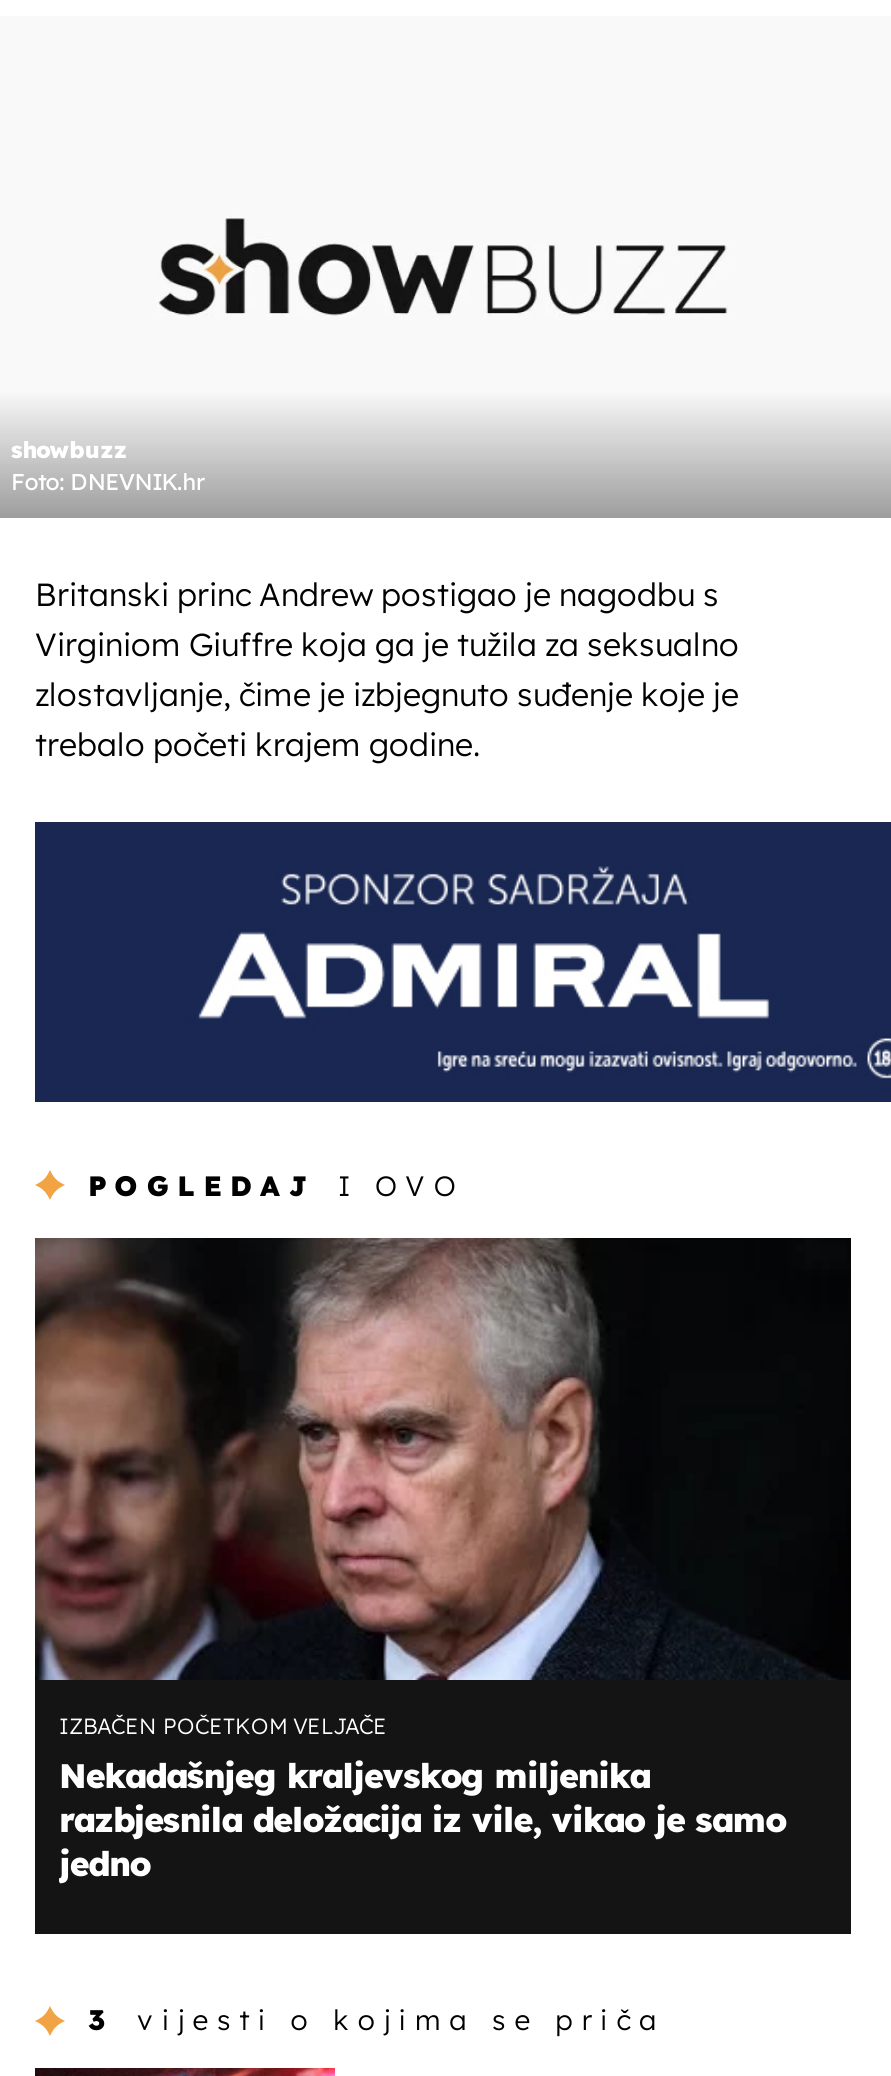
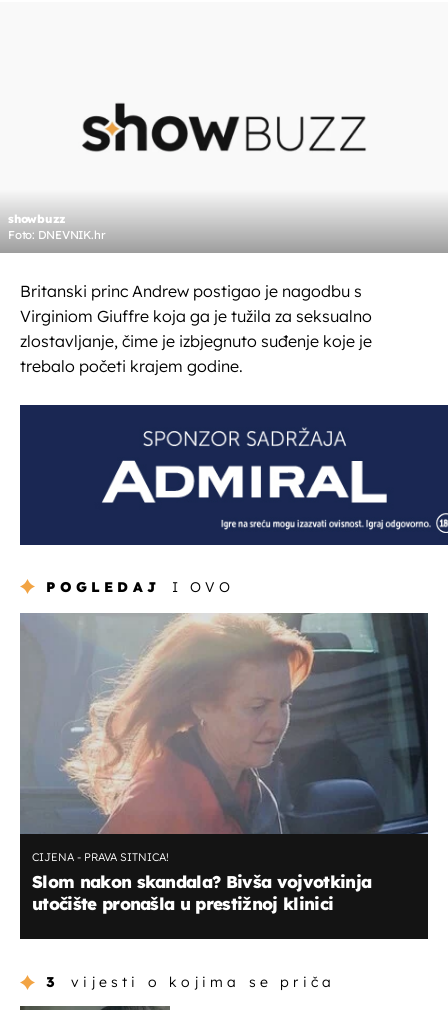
- [image]
- IZBAČEN POČETKOM VELJAČE
- Nekadašnjeg kraljevskog miljenika
- razbjesnila deložacija iz vile, vikao je samo
- jedno
+ [image]
+ CIJENA - PRAVA SITNICA!
+ Slom nakon skandala? Bivša vojvotkinja
+ utočište pronašla u prestižnoj klinici
